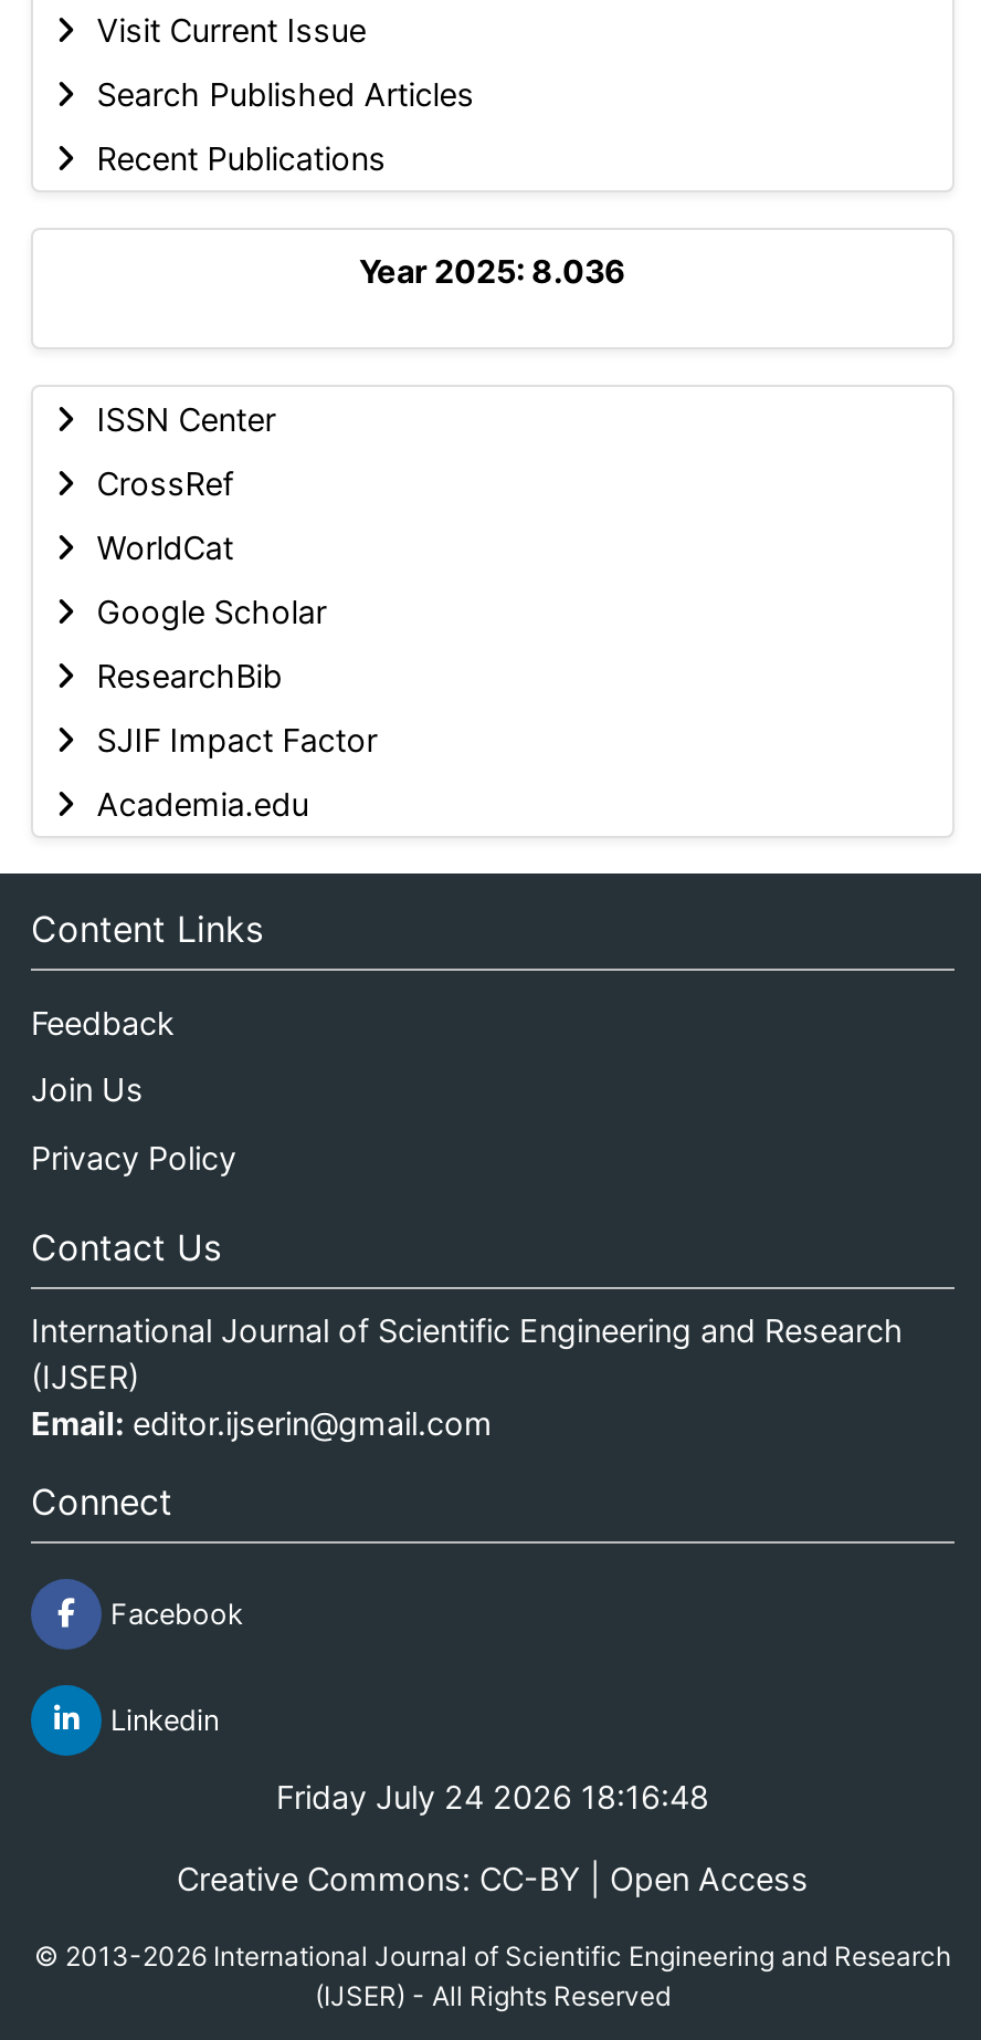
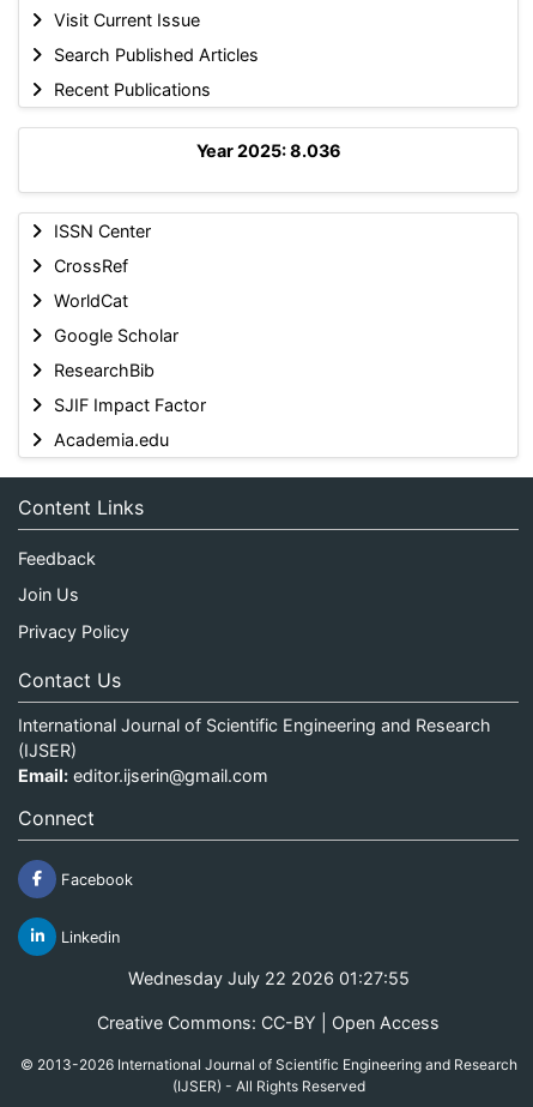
- Friday July 24 2026 18:16:48
+ Wednesday July 22 2026 01:27:55
